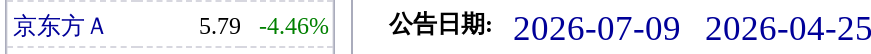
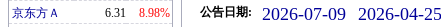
- 5.79
+ 6.31

- -4.46%
+ 8.98%
